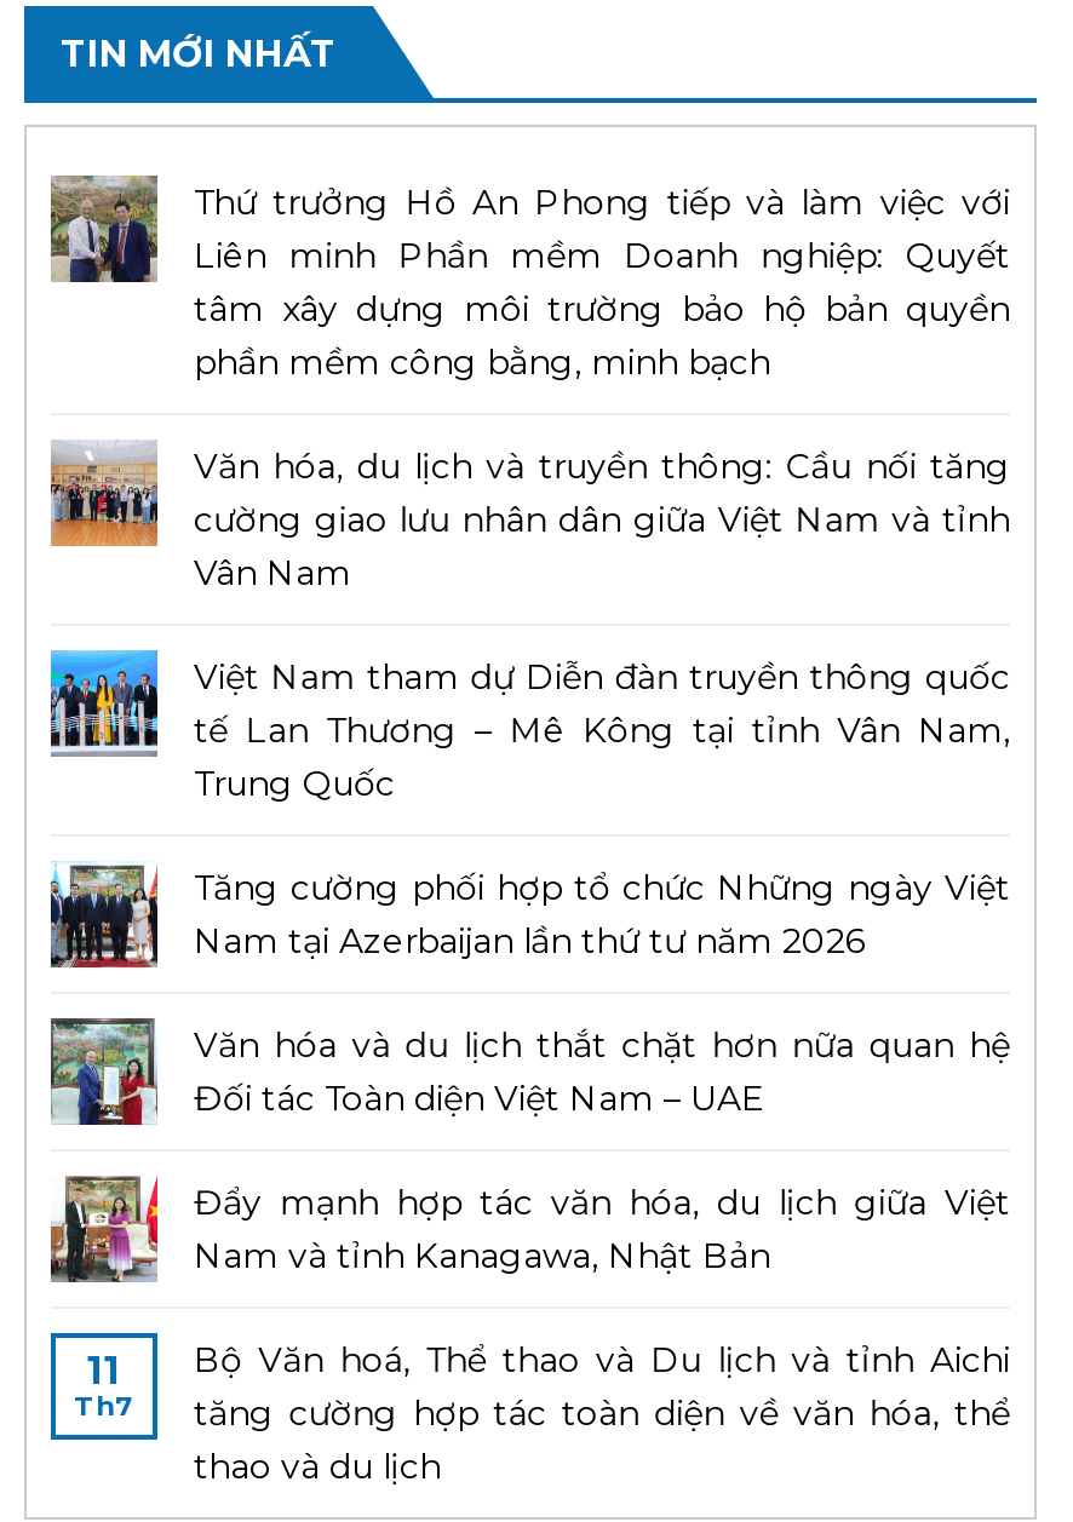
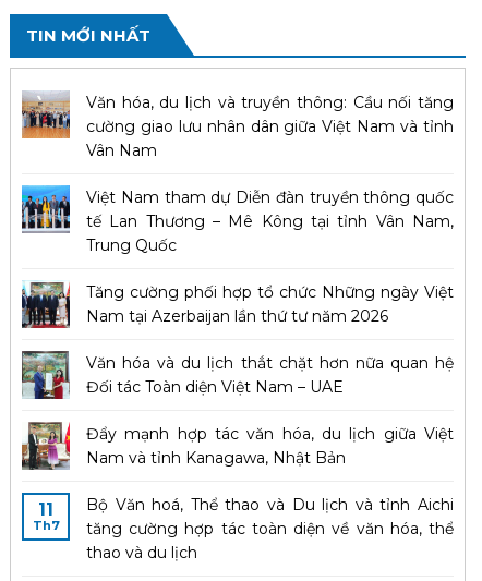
- [image]
- Thứ trưởng Hồ An Phong tiếp và làm việc với
- Liên minh Phần mềm Doanh nghiệp: Quyết
- tâm xây dựng môi trường bảo hộ bản quyền
- phần mềm công bằng, minh bạch
